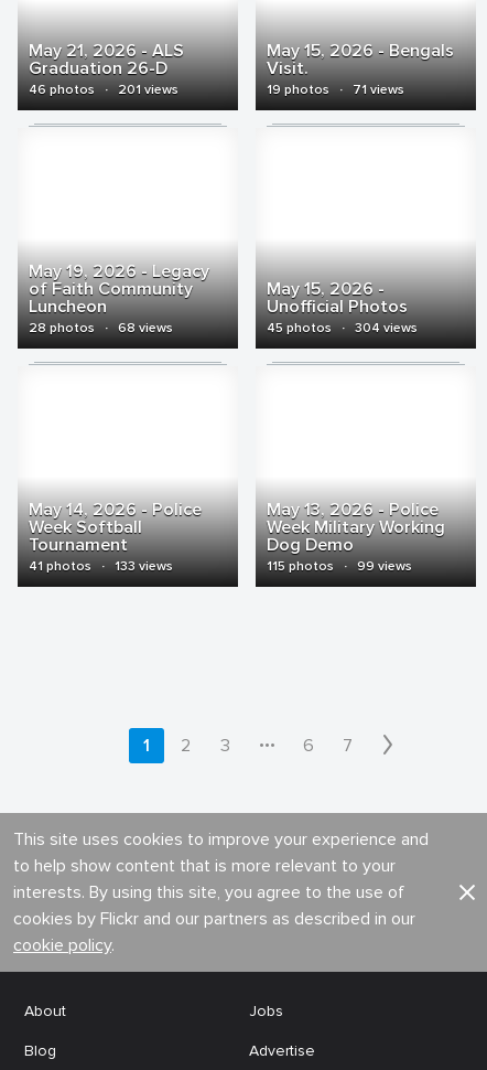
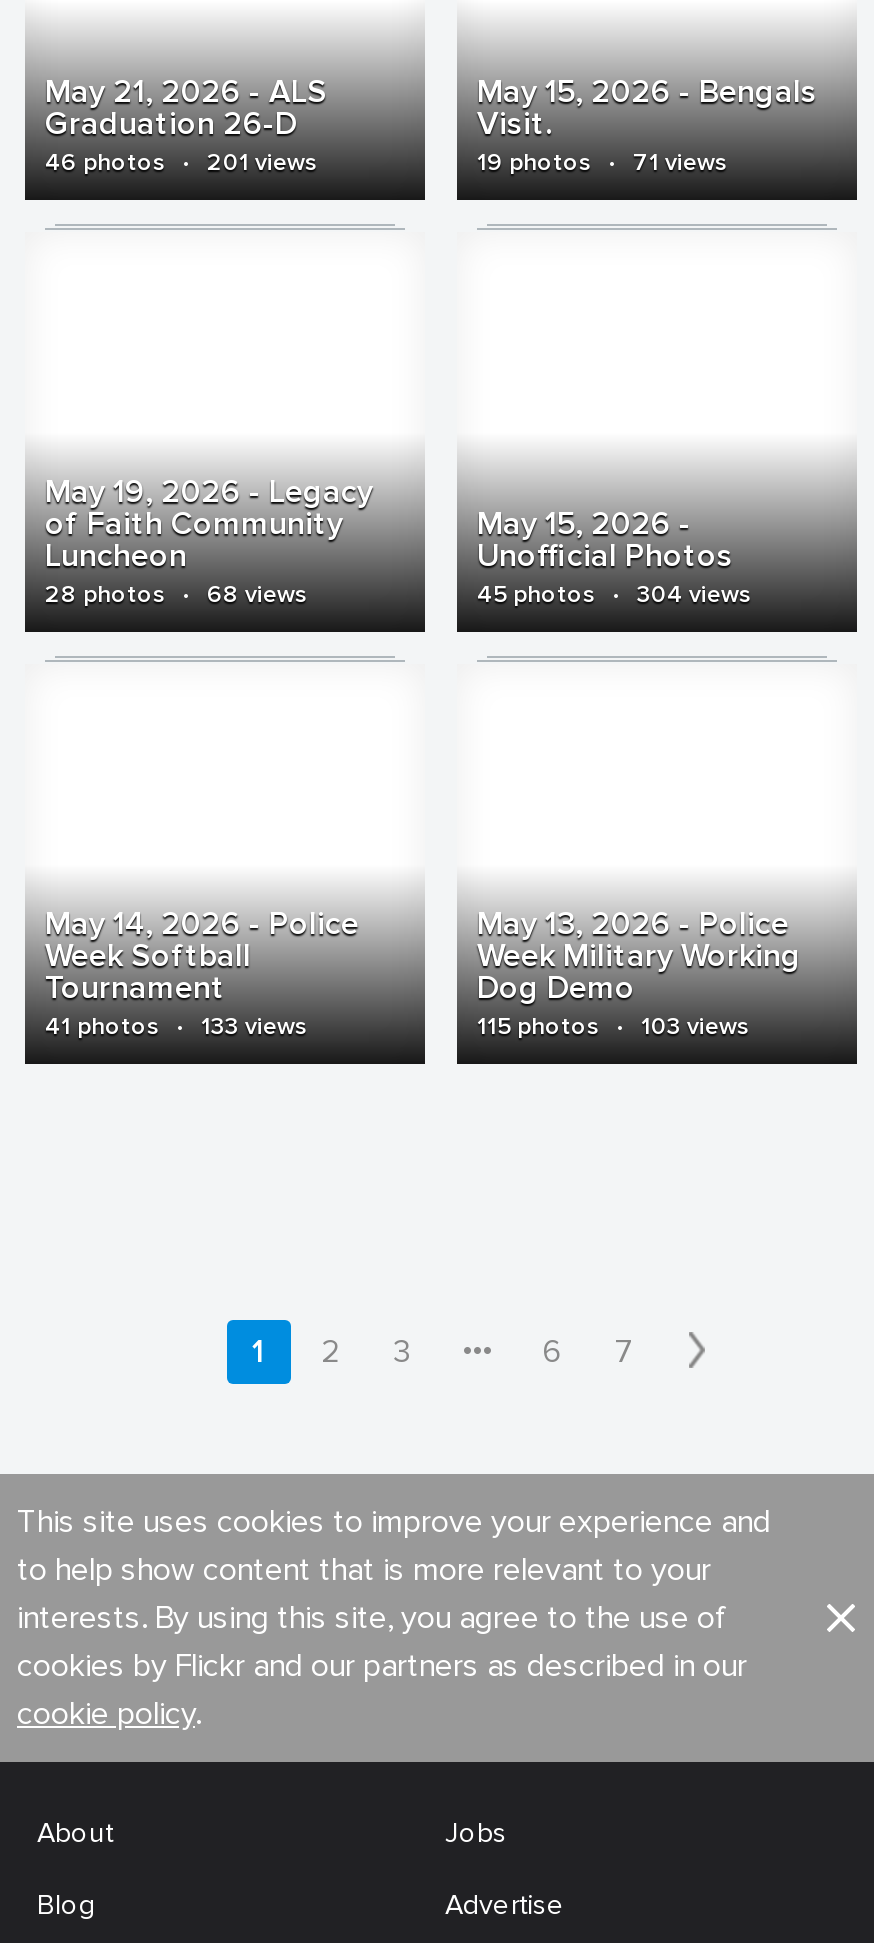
- 115 photos · 99 views
+ 115 photos · 103 views
